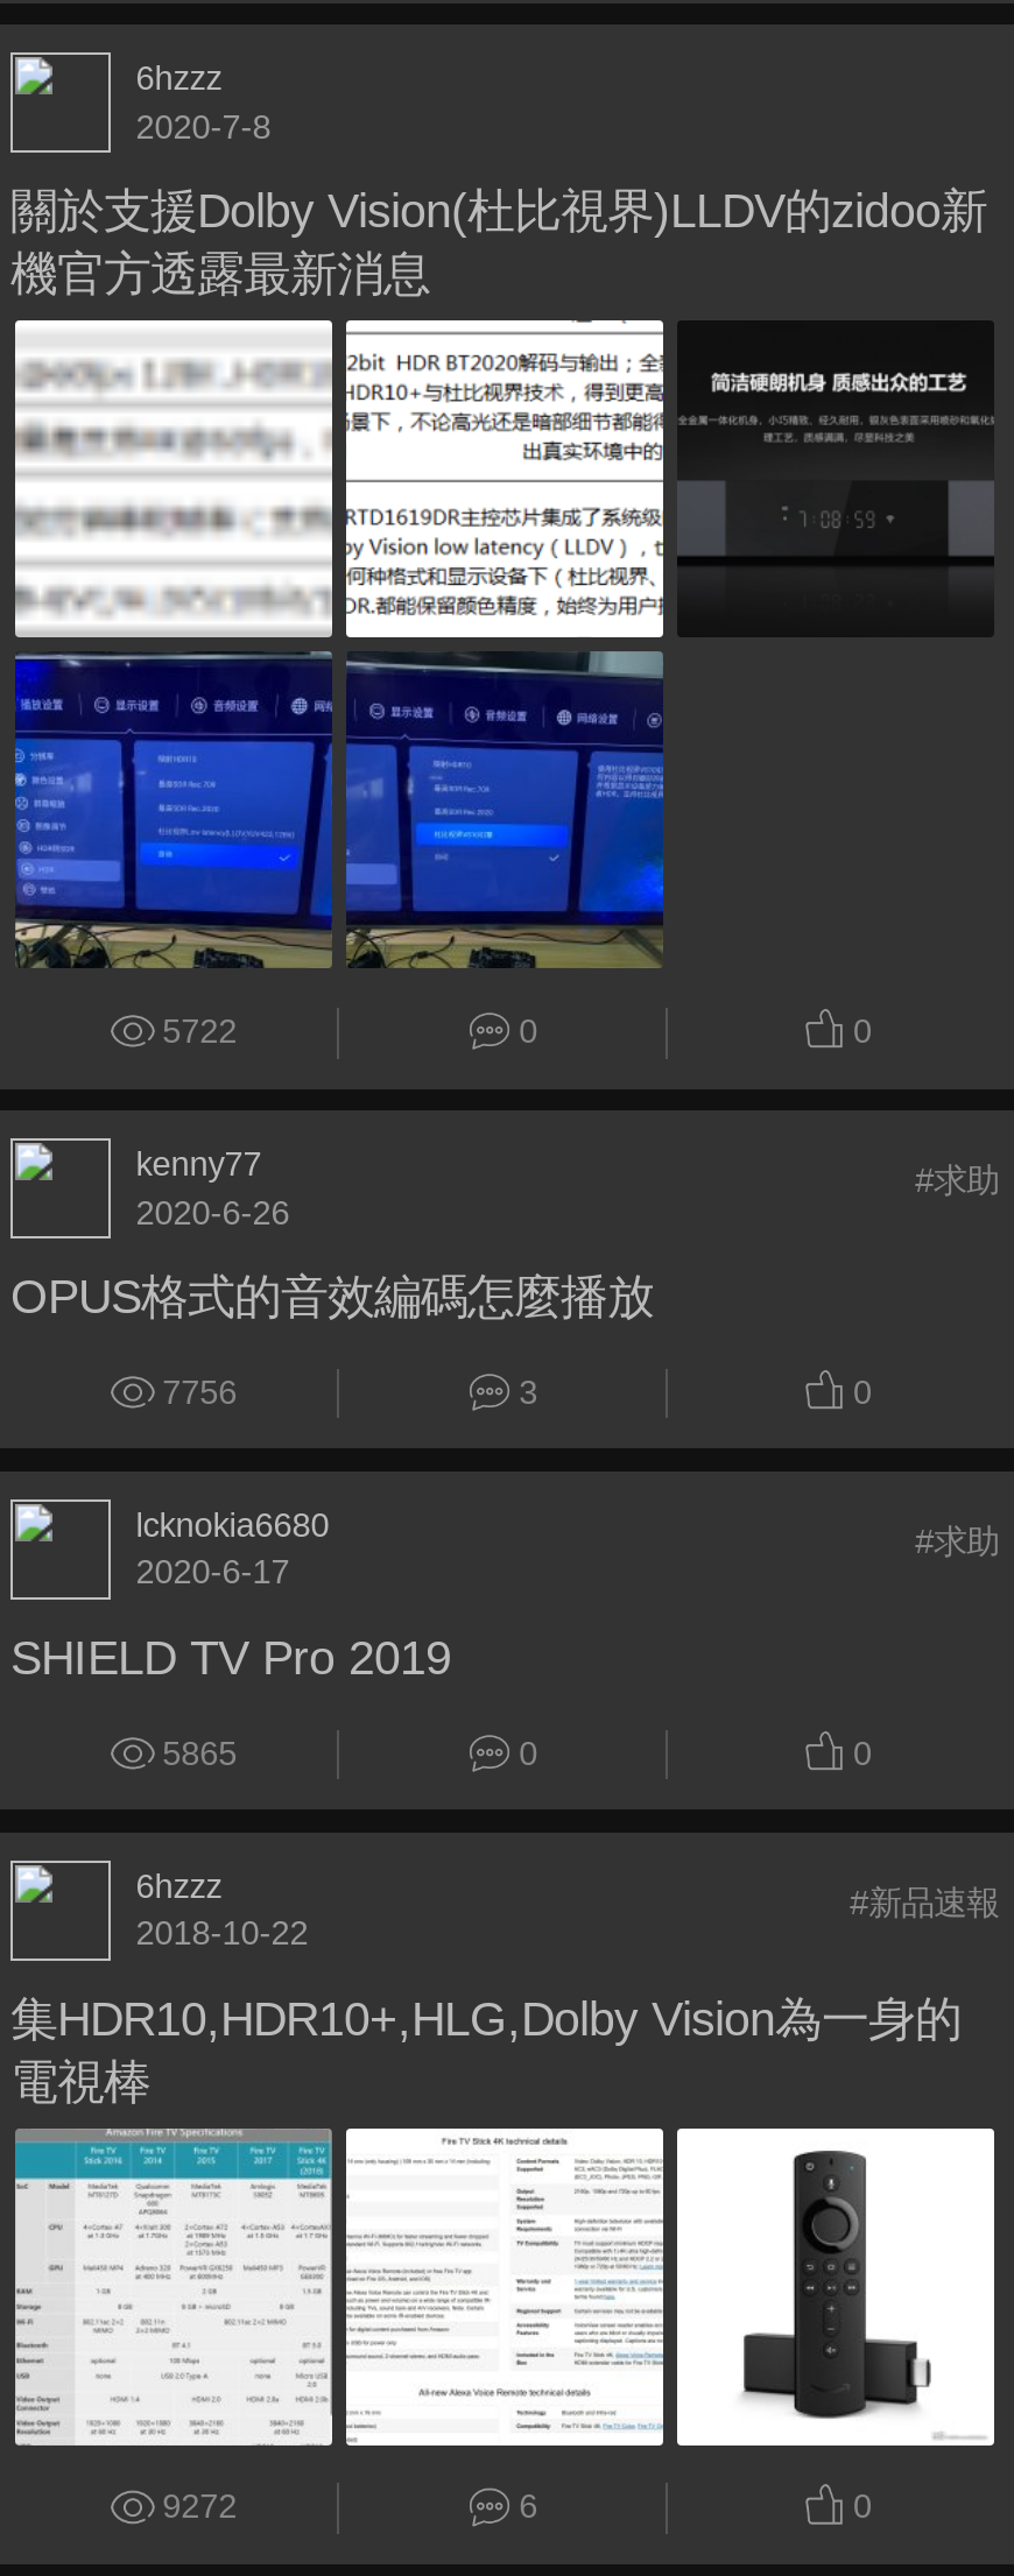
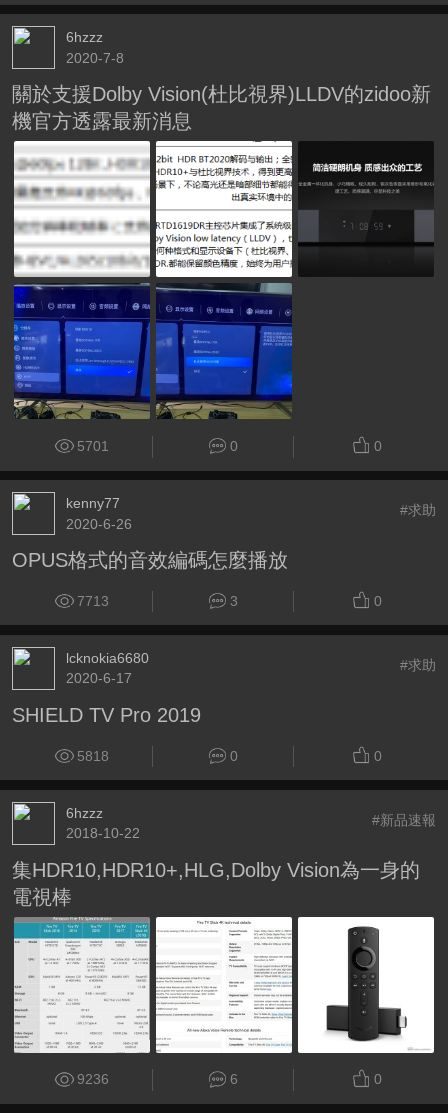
- 5722
+ 5701

- 7756
+ 7713

- 5865
+ 5818

- 9272
+ 9236
